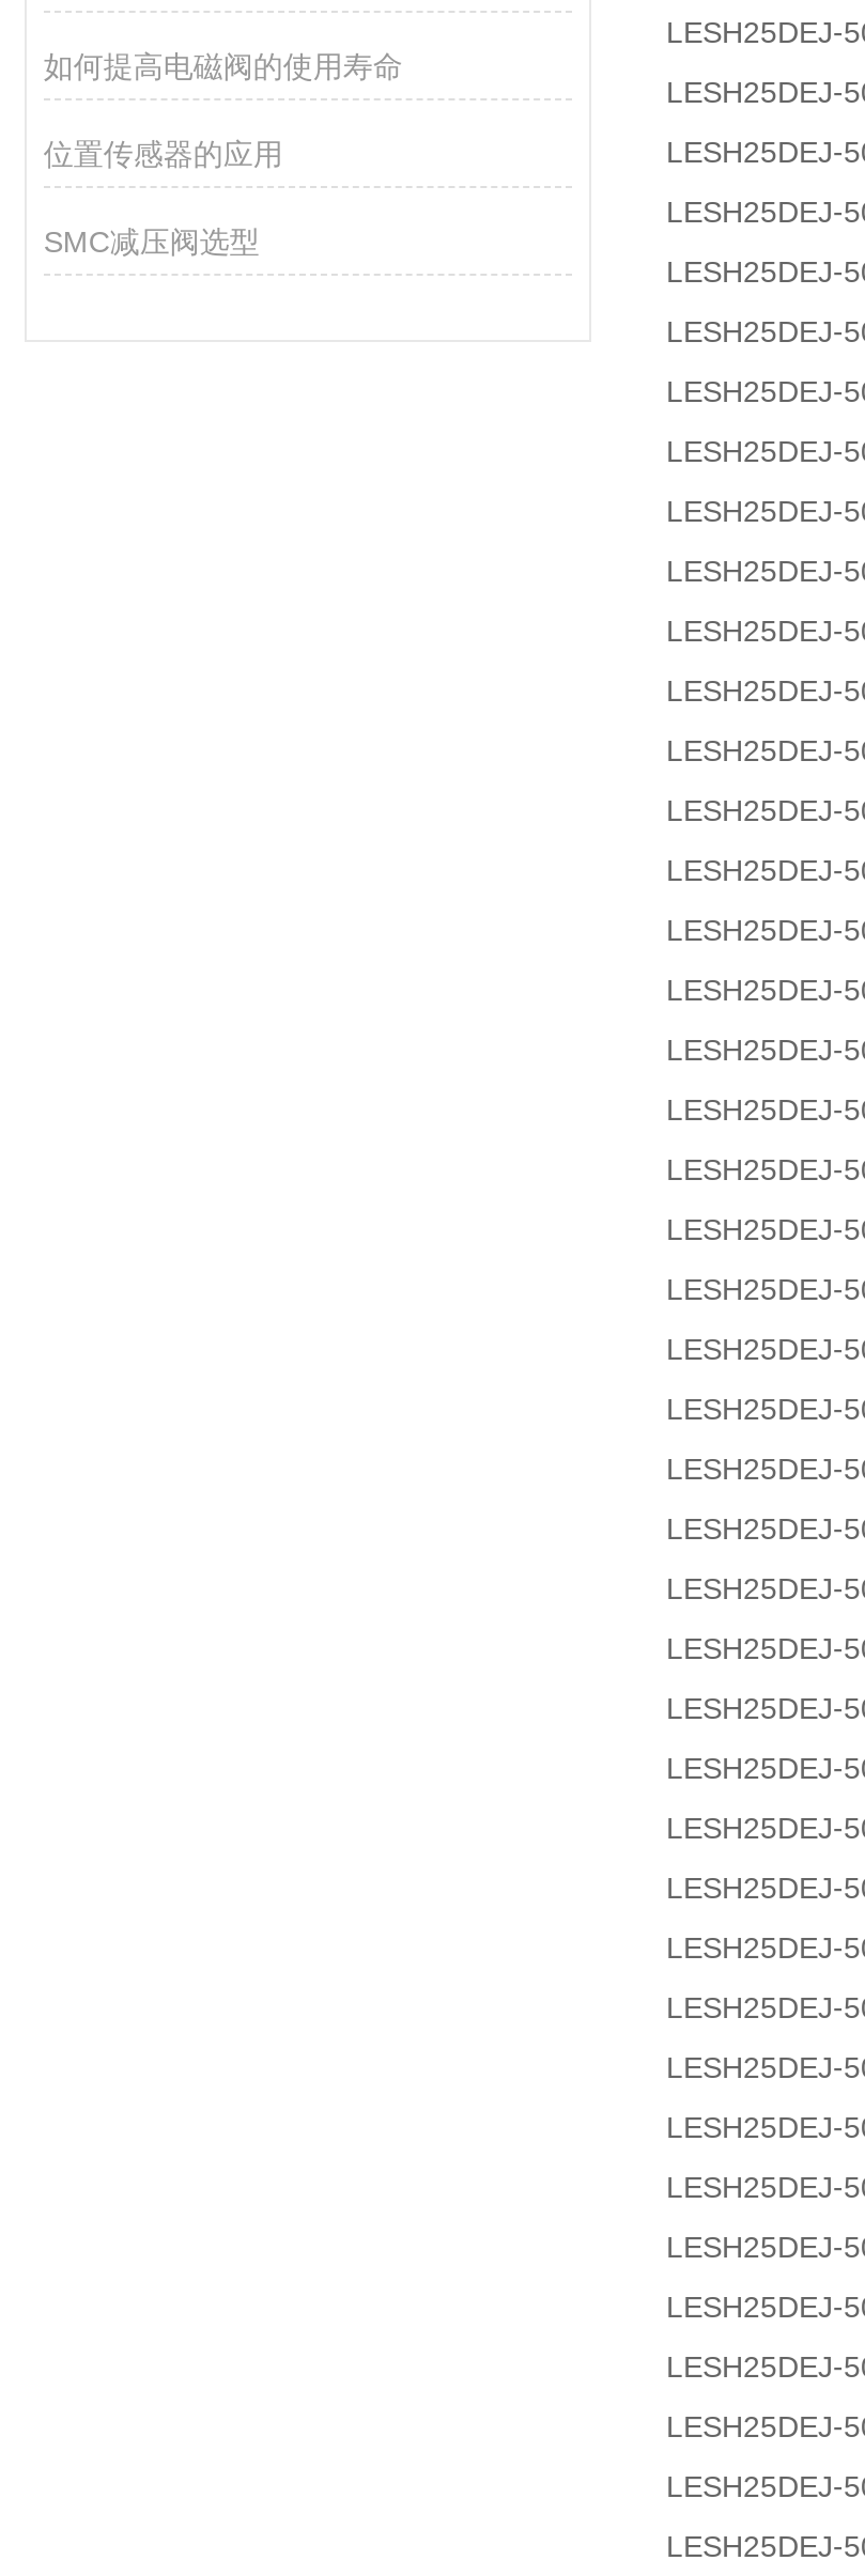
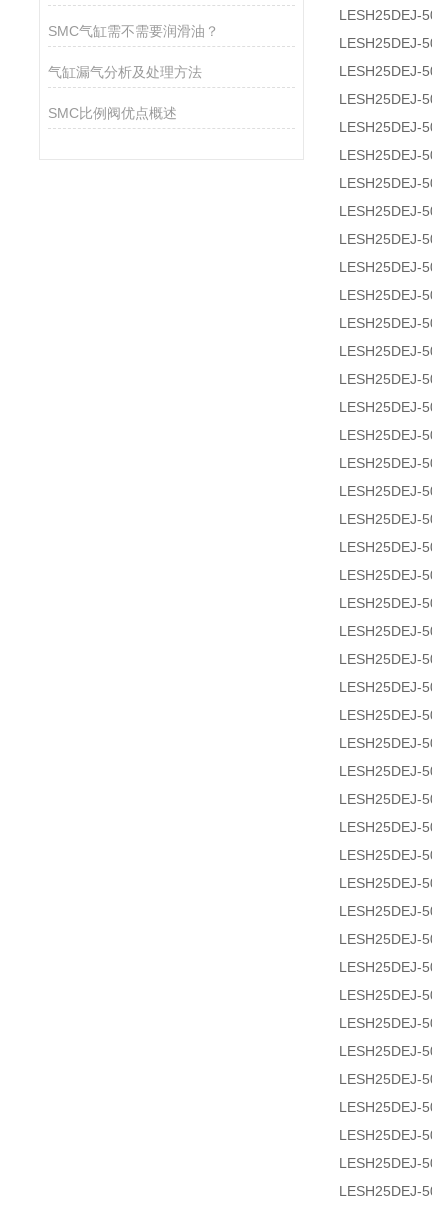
- 如何提高电磁阀的使用寿命
+ SMC气缸需不需要润滑油？

- 位置传感器的应用
+ 气缸漏气分析及处理方法

- SMC减压阀选型
+ SMC比例阀优点概述
